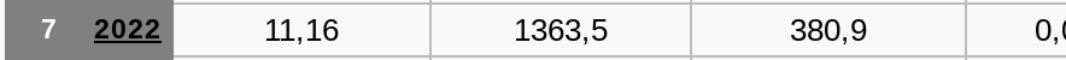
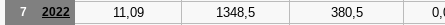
- 11,16
+ 11,09

- 1363,5
+ 1348,5

- 380,9
+ 380,5
